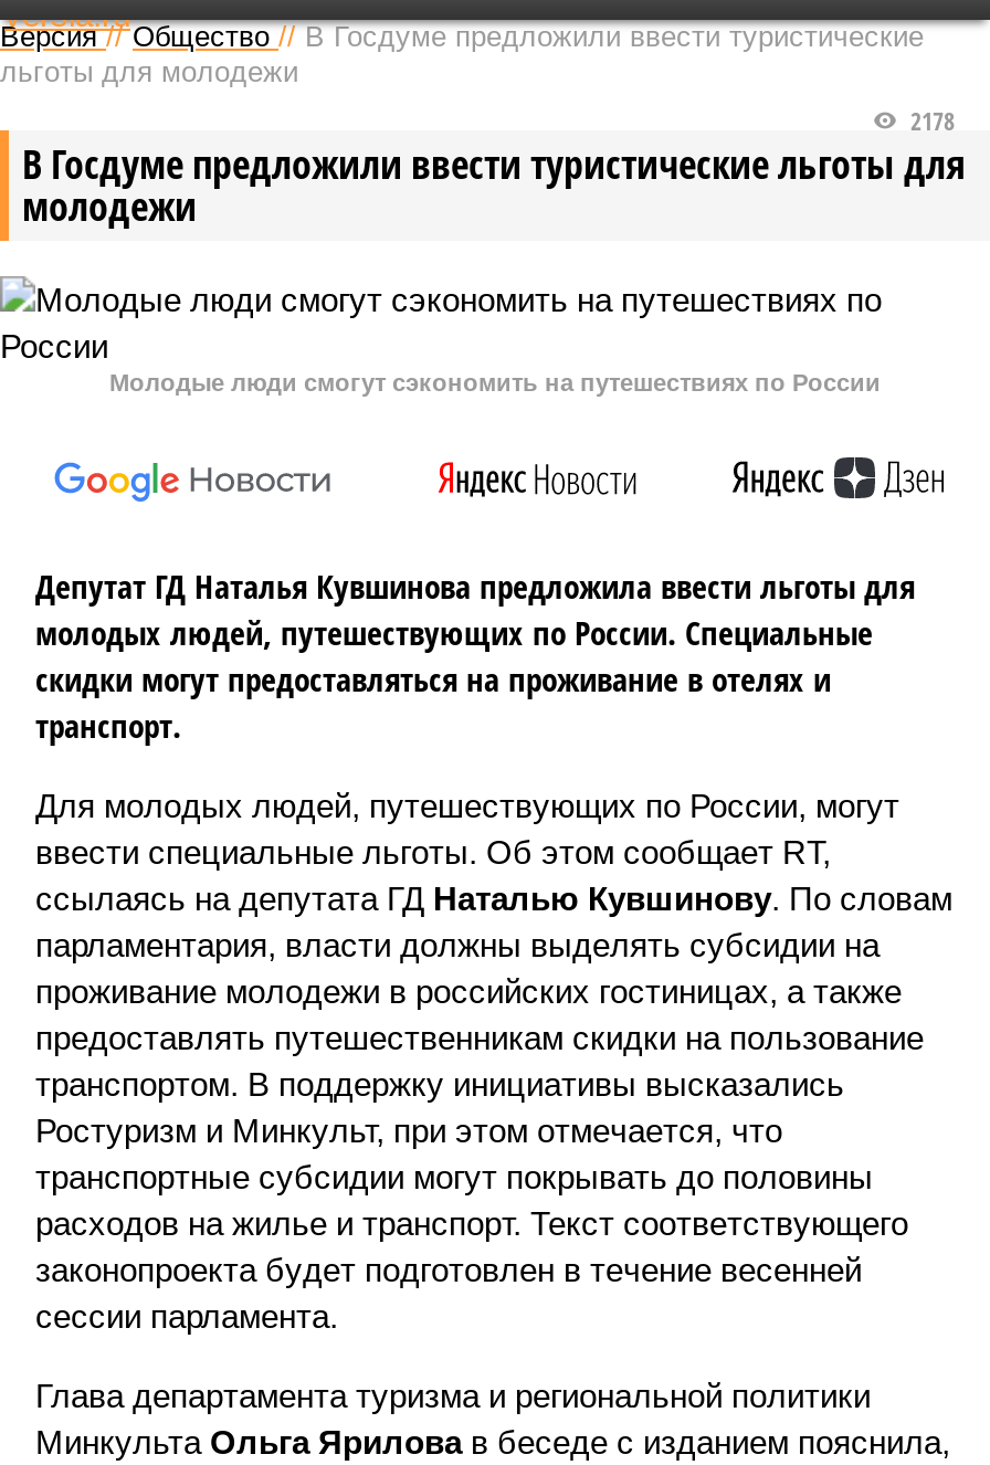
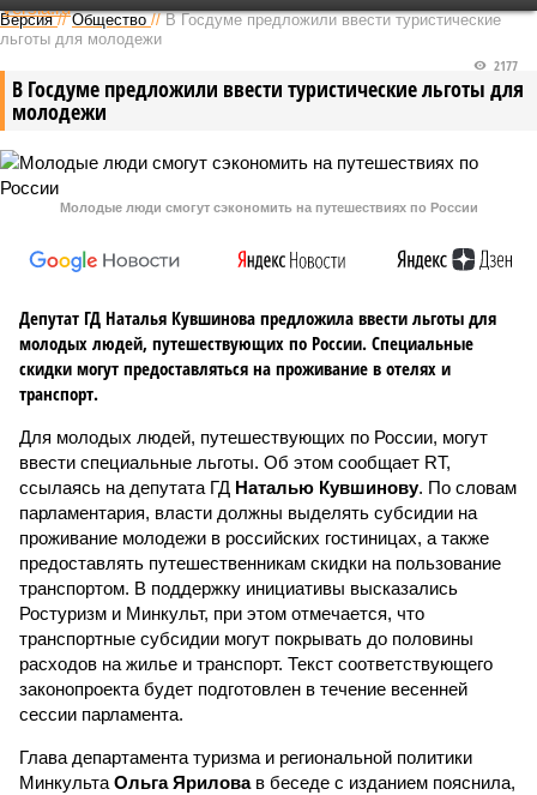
- 2178
+ 2177
